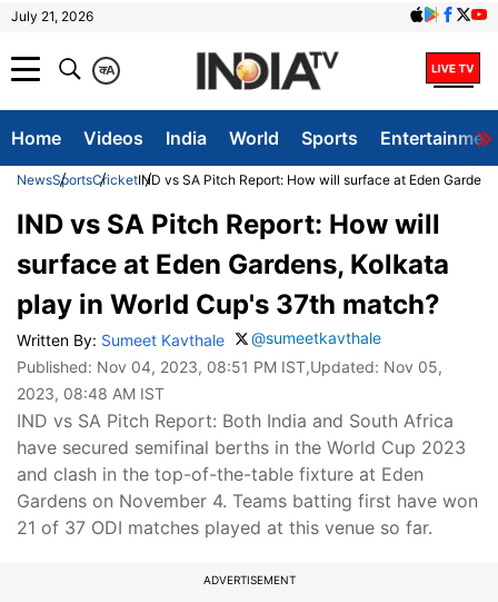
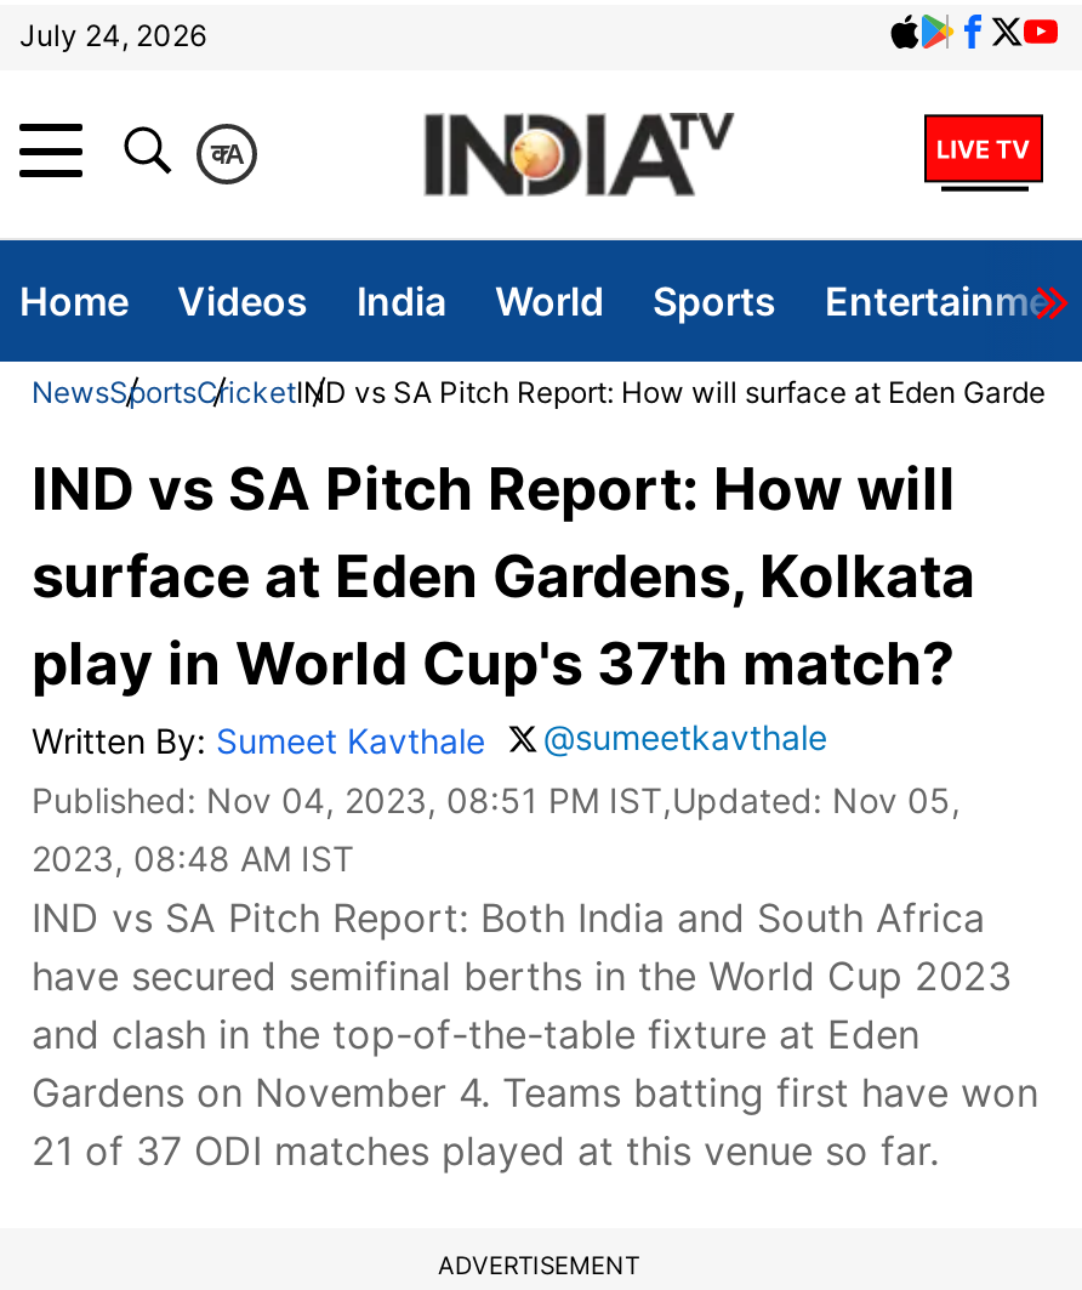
- July 21, 2026
+ July 24, 2026
